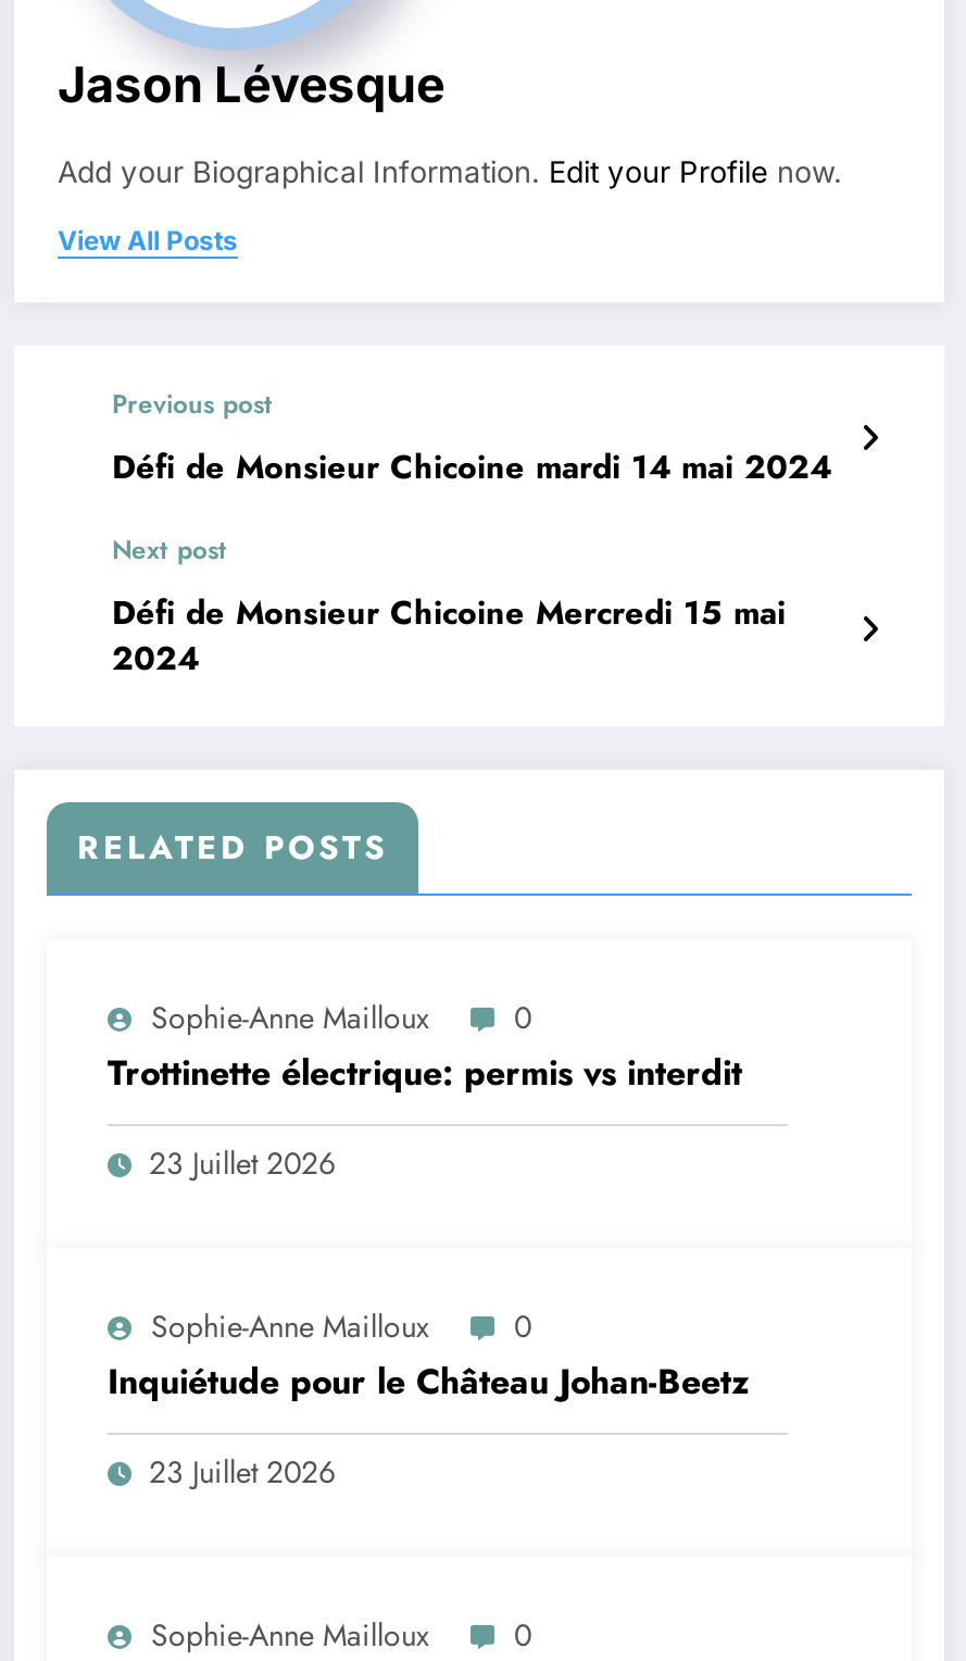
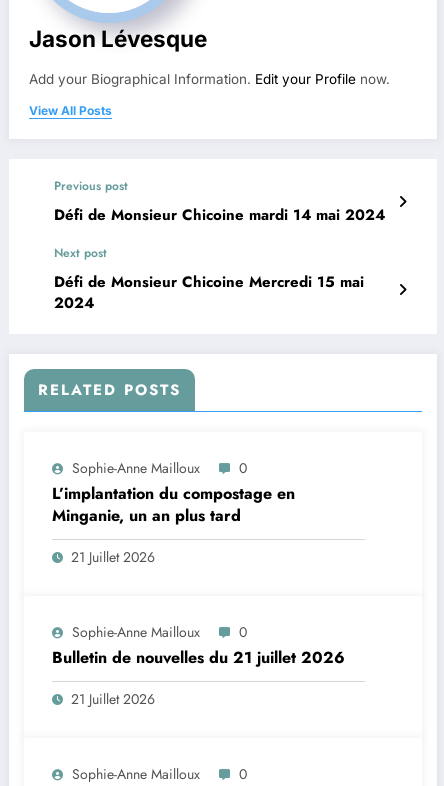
- Trottinette électrique: permis vs interdit
+ L’implantation du compostage en
+ Minganie, un an plus tard

- 23 Juillet 2026
+ 21 Juillet 2026

- Inquiétude pour le Château Johan-Beetz
+ Bulletin de nouvelles du 21 juillet 2026

- 23 Juillet 2026
+ 21 Juillet 2026
